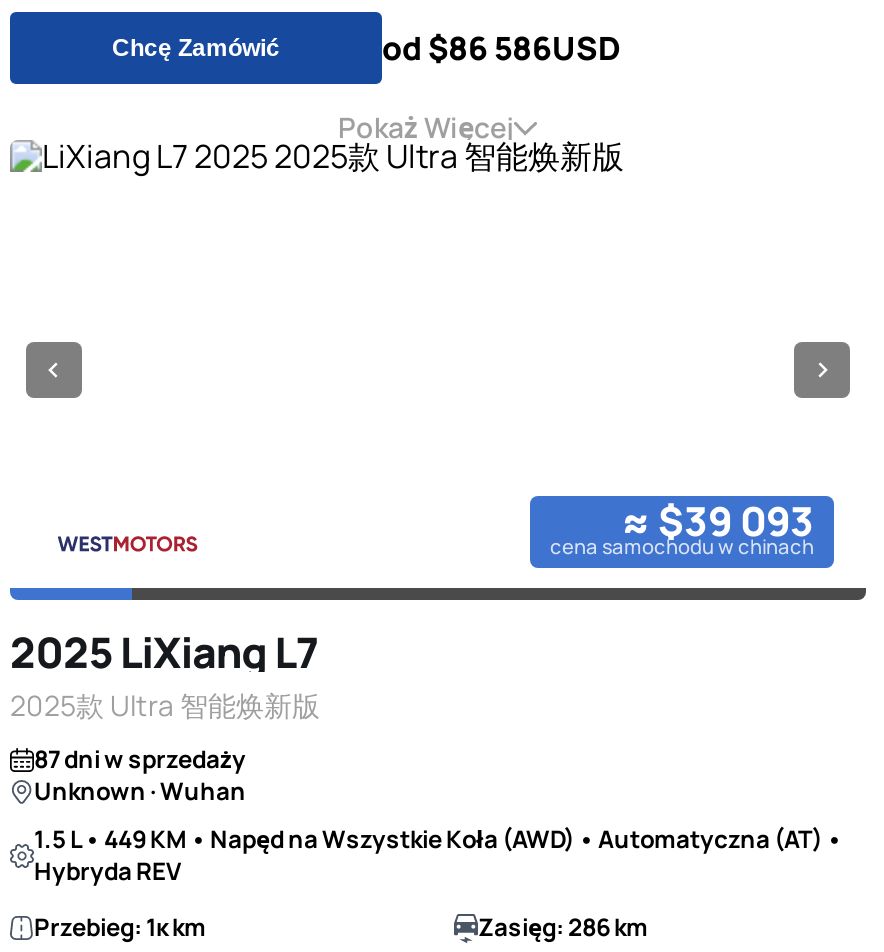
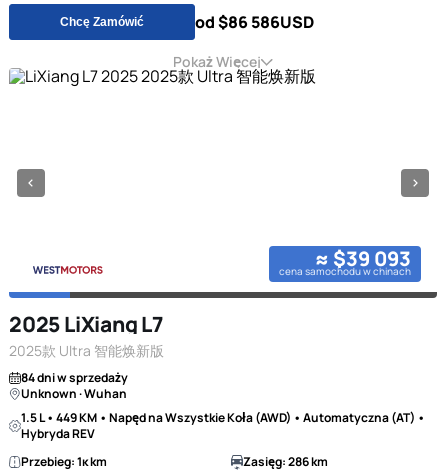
- 87 dni w sprzedaży
+ 84 dni w sprzedaży
